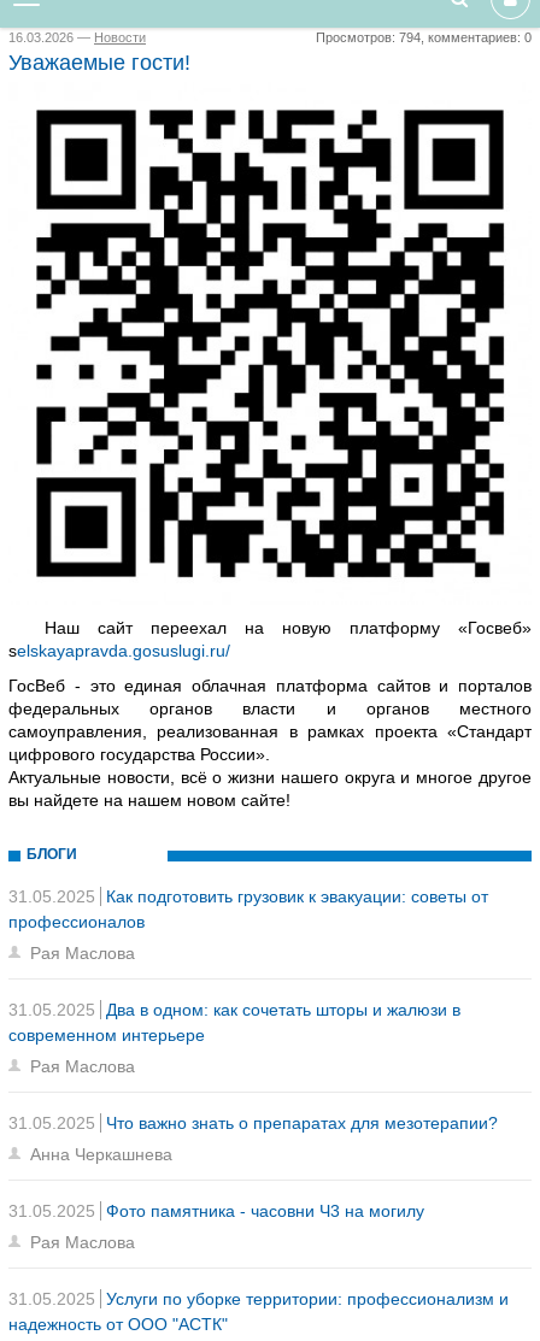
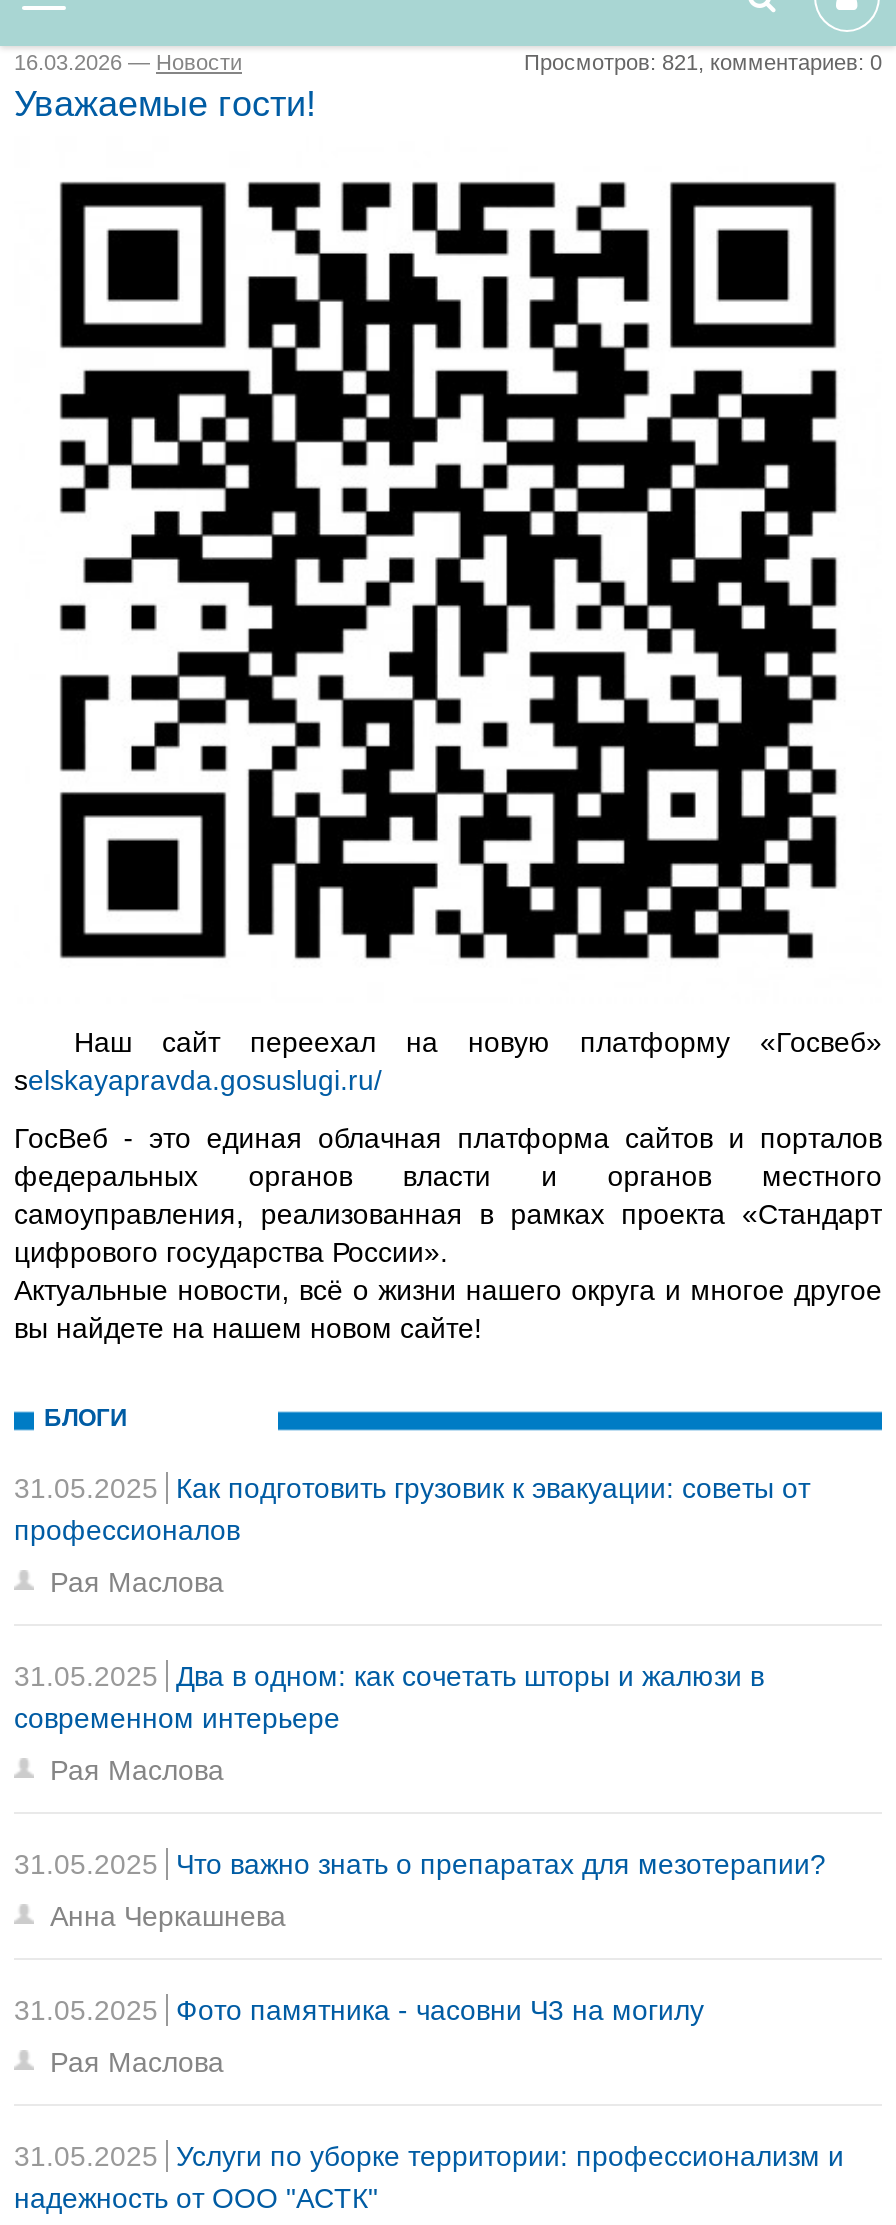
- Просмотров: 794, комментариев: 0
+ Просмотров: 821, комментариев: 0
